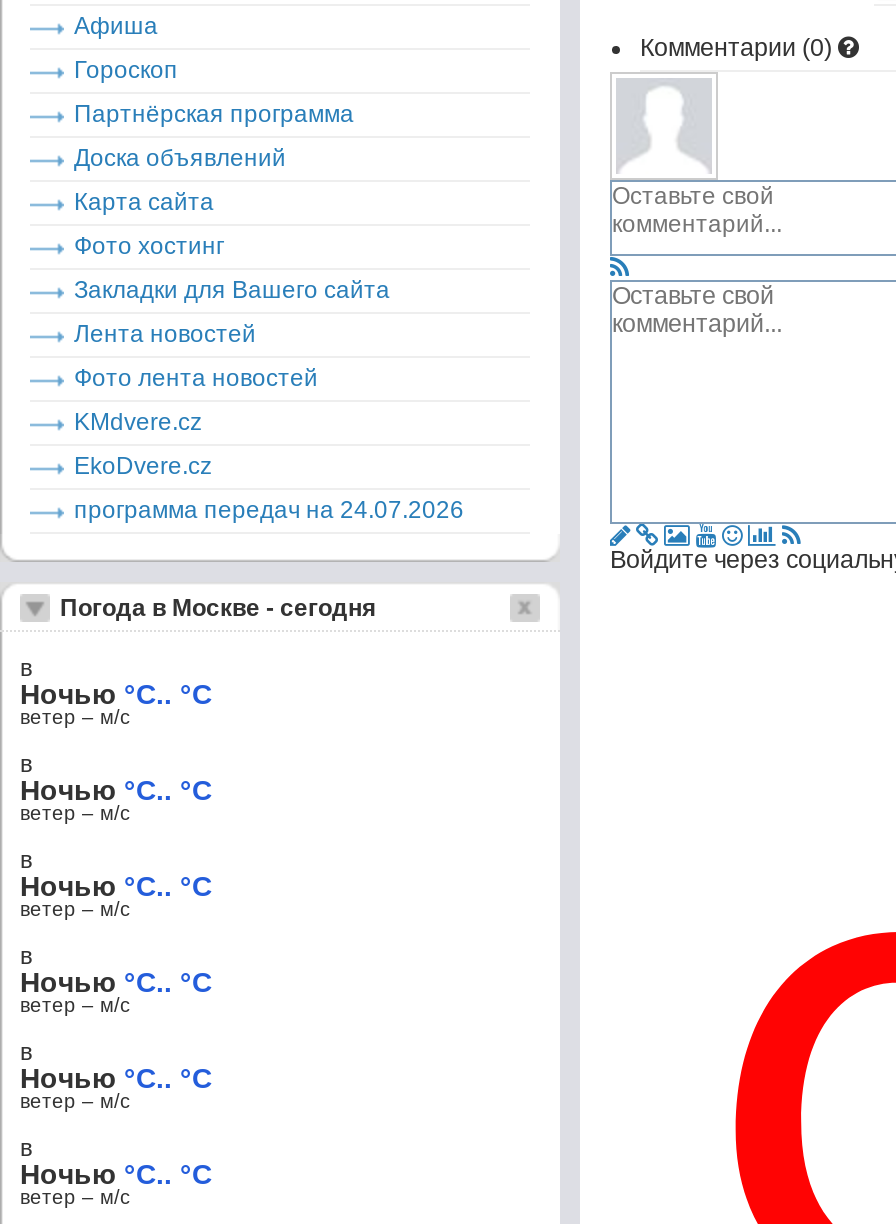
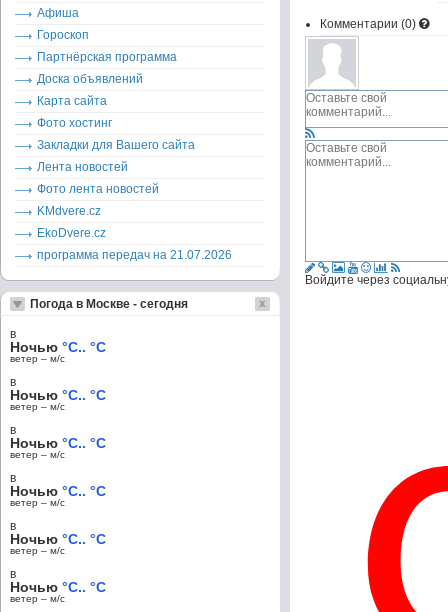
- программа передач на 24.07.2026
+ программа передач на 21.07.2026
